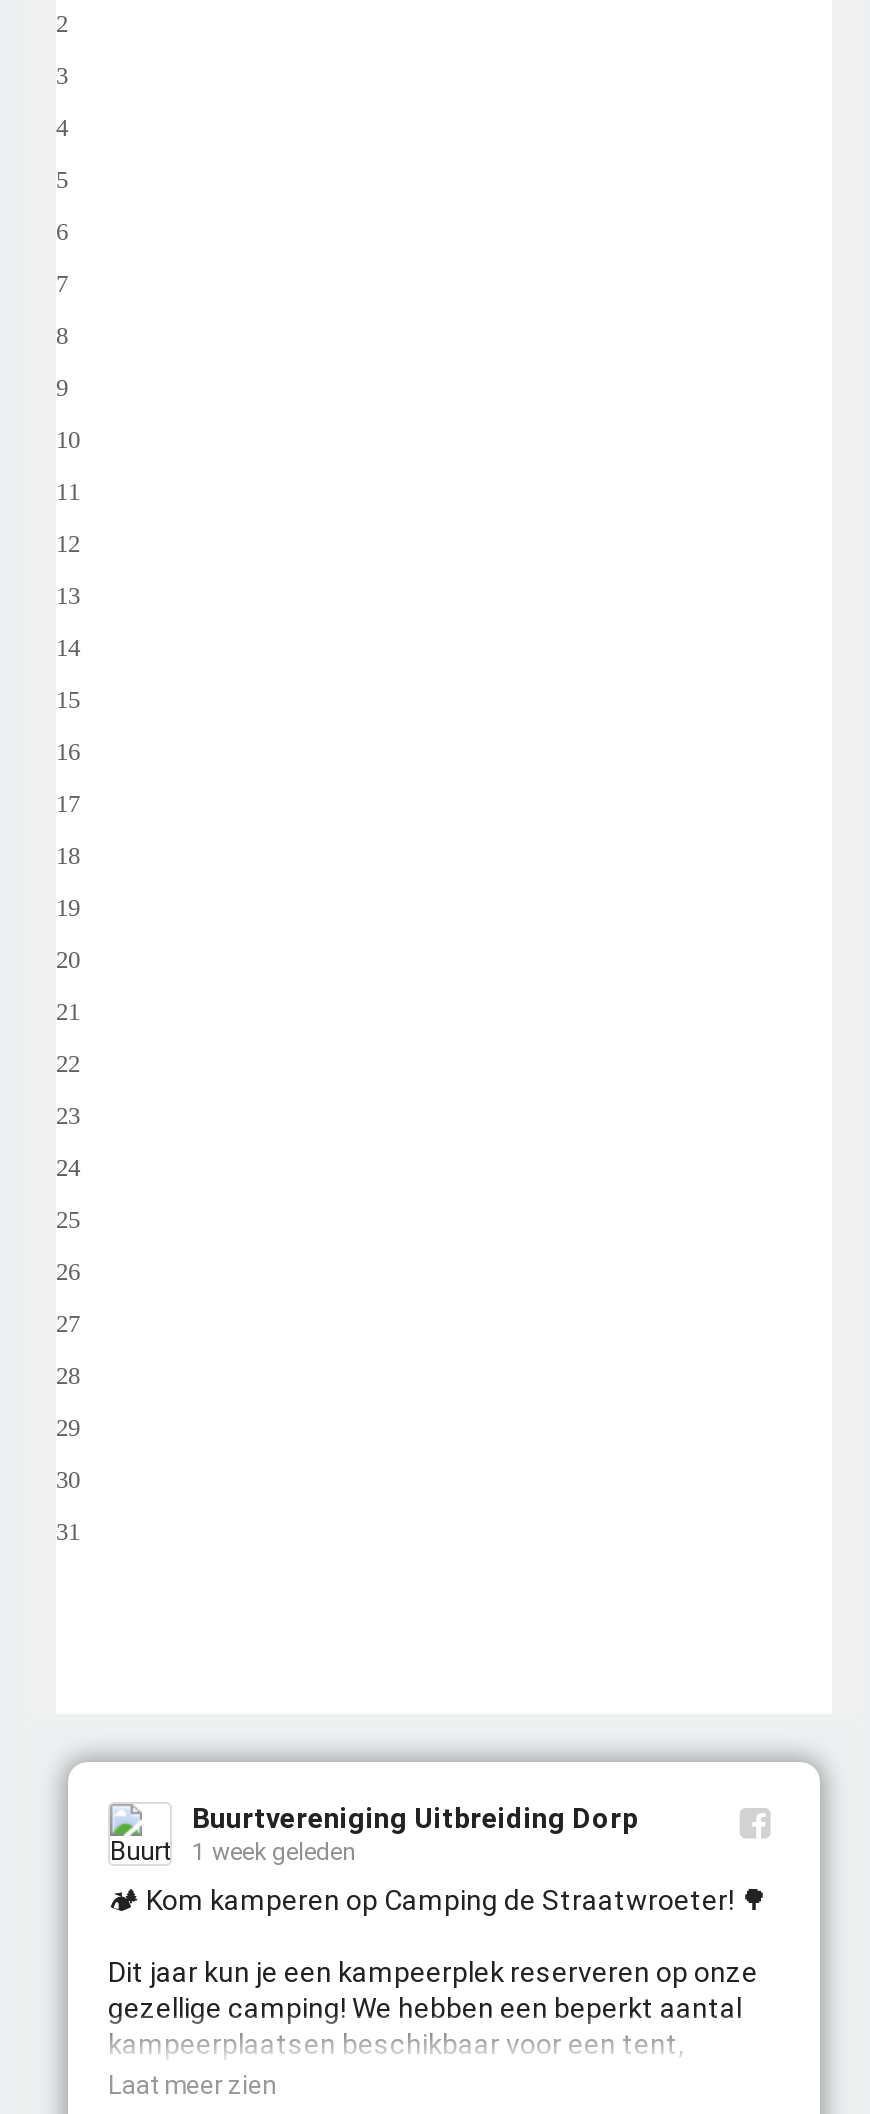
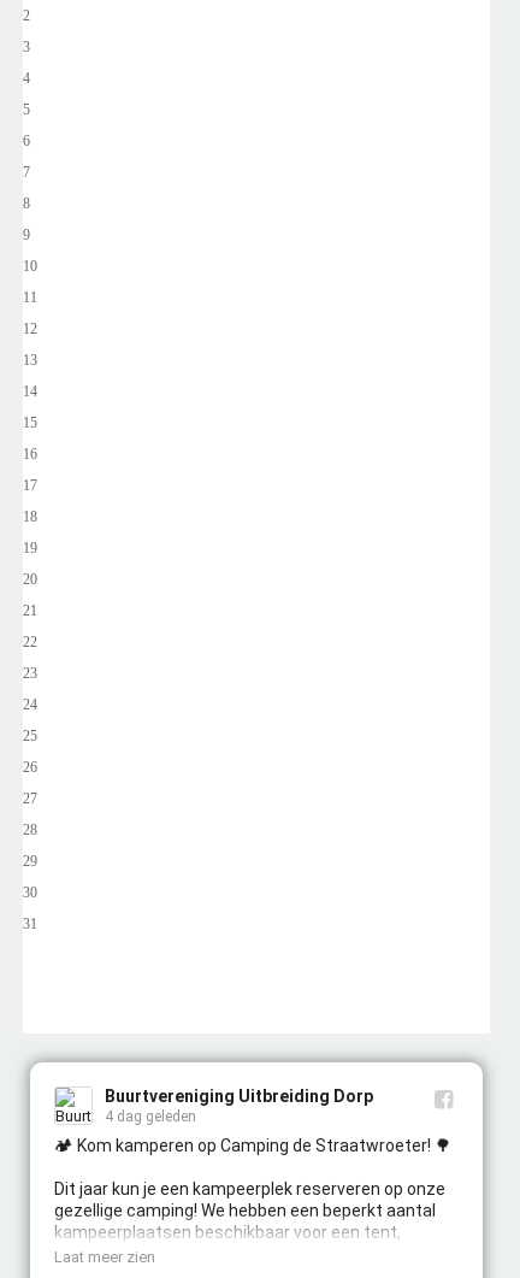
- 1 week geleden
+ 4 dag geleden
